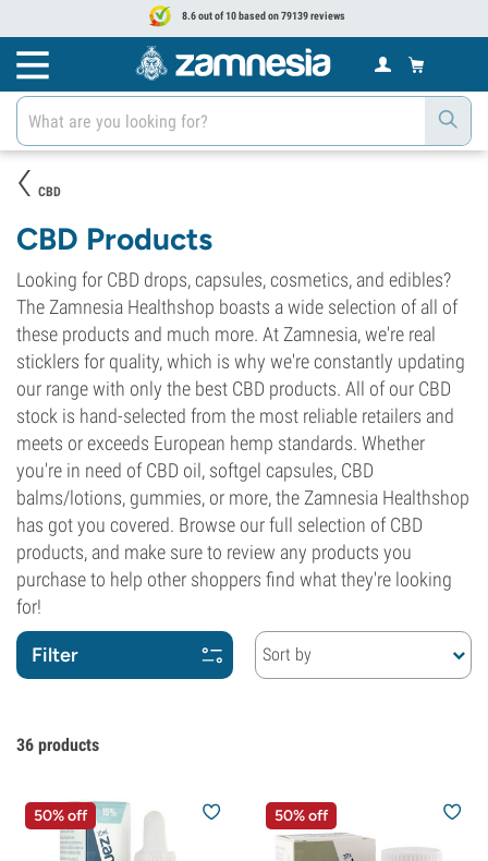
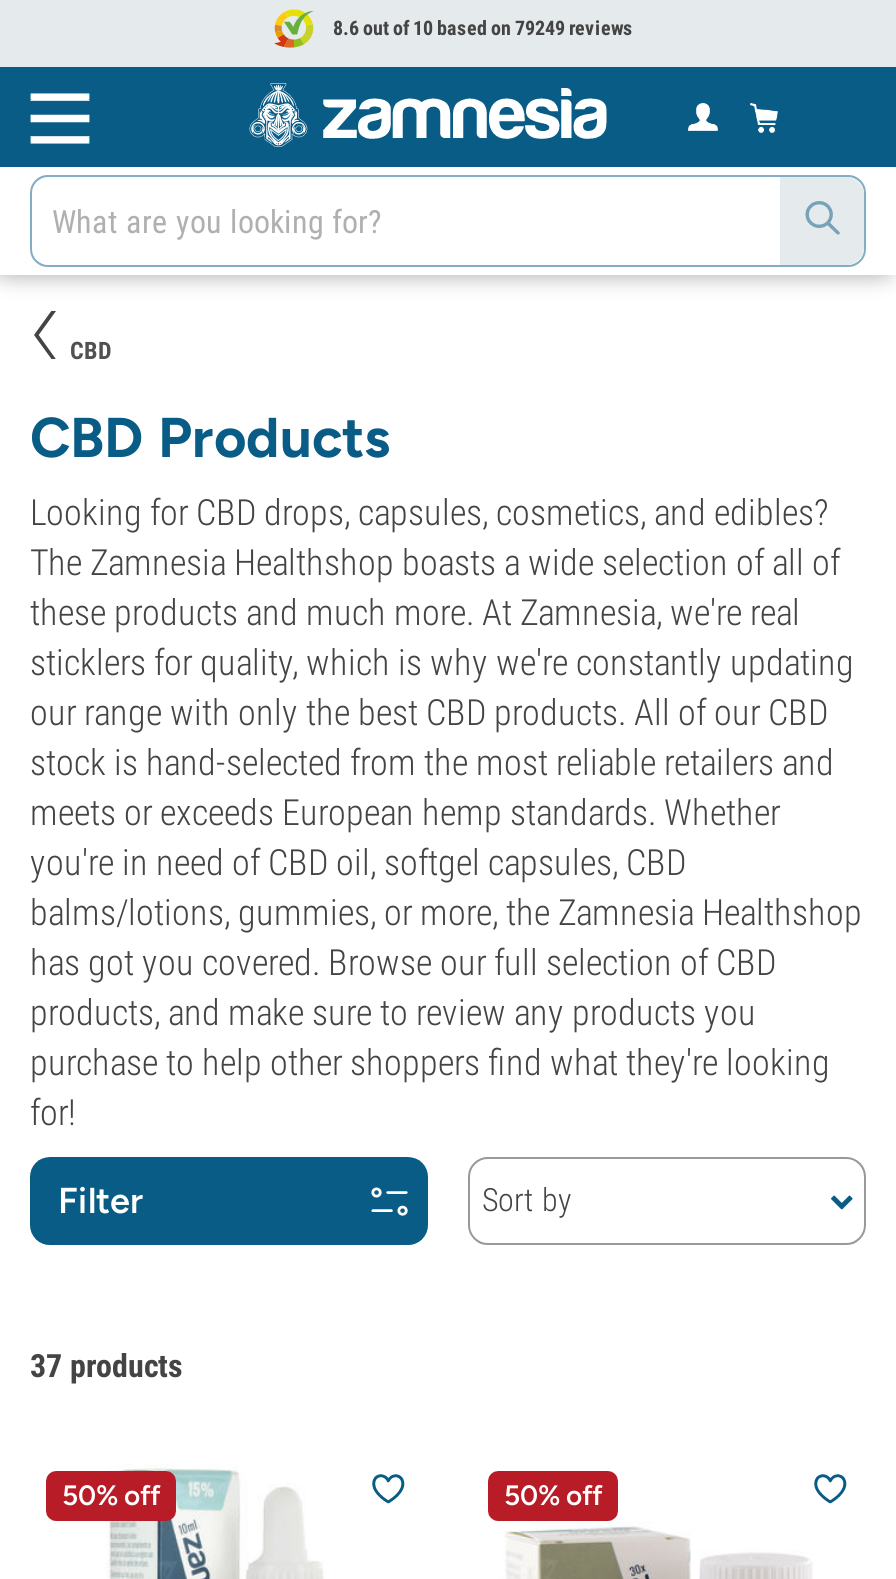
- 8.6 out of 10 based on 79139 reviews
+ 8.6 out of 10 based on 79249 reviews

- 36 products
+ 37 products
